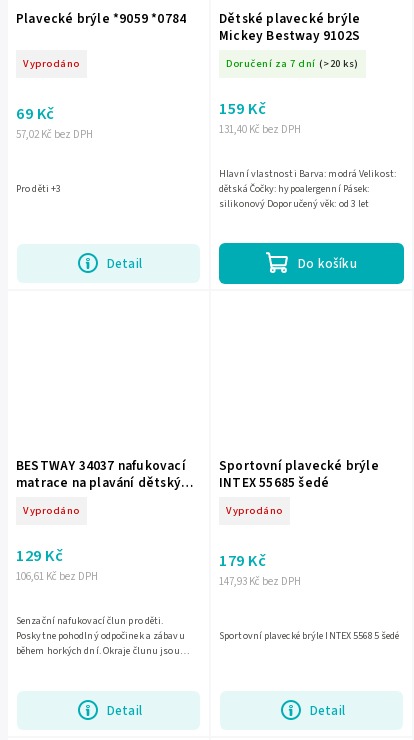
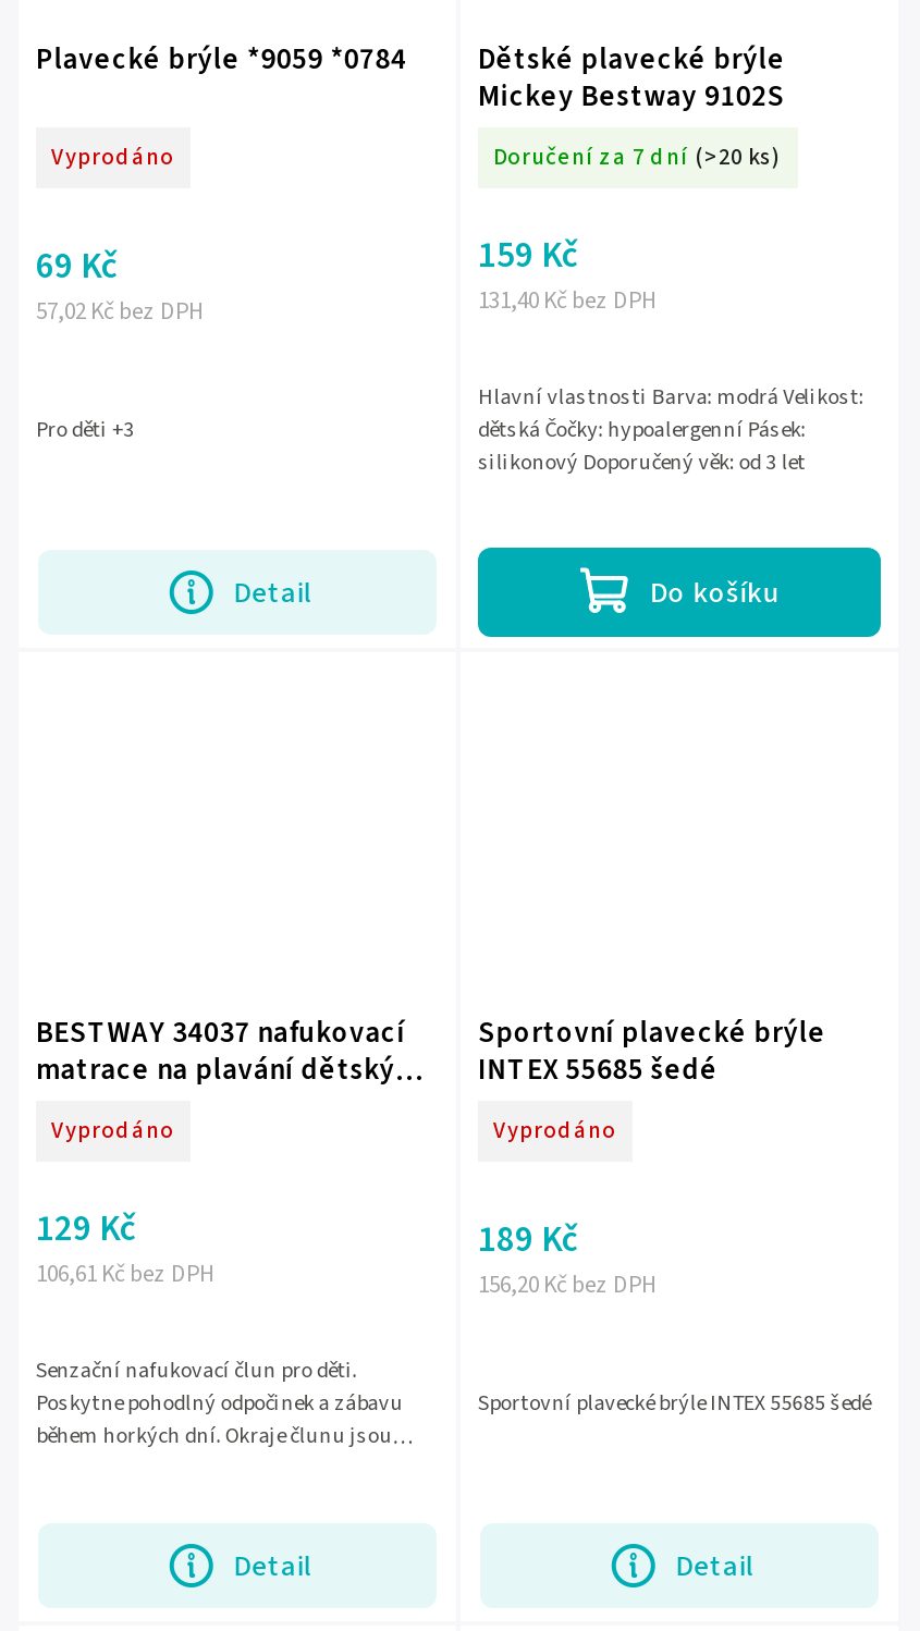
- 179 Kč
+ 189 Kč

- 147,93 Kč bez DPH
+ 156,20 Kč bez DPH
